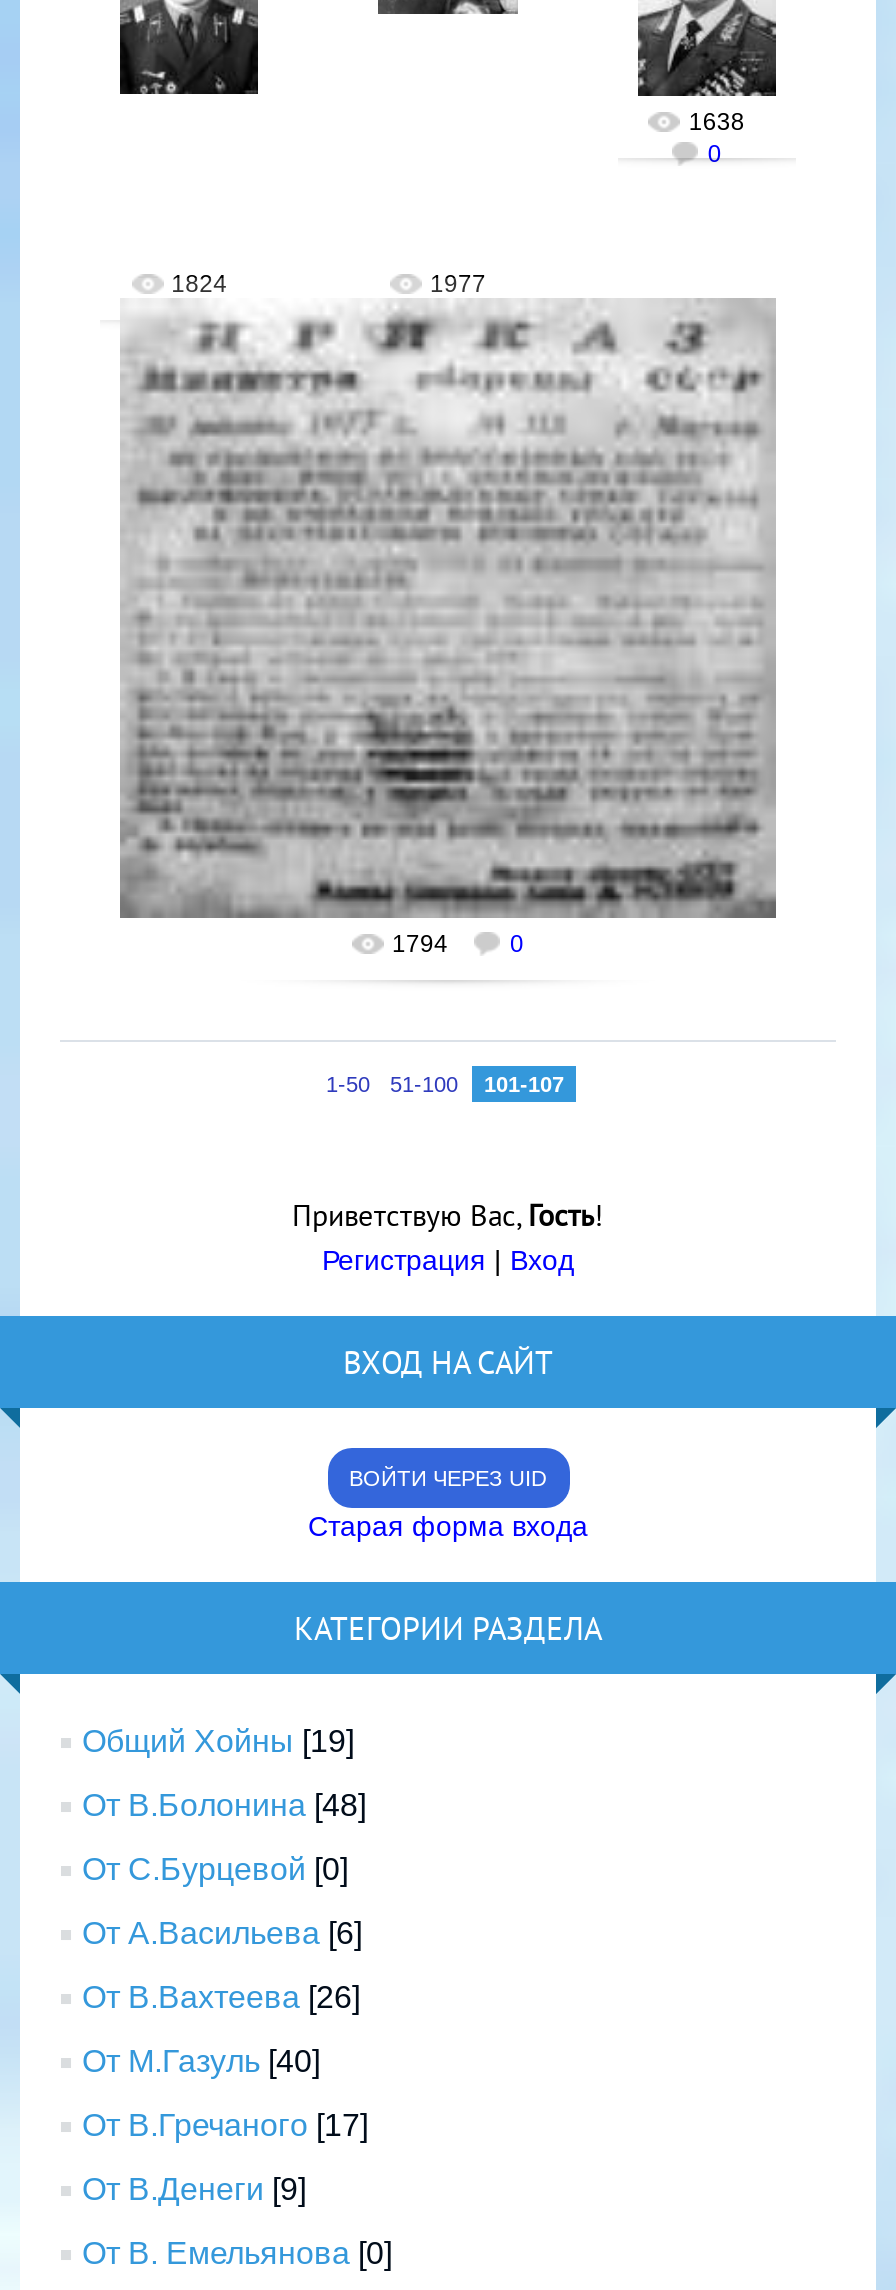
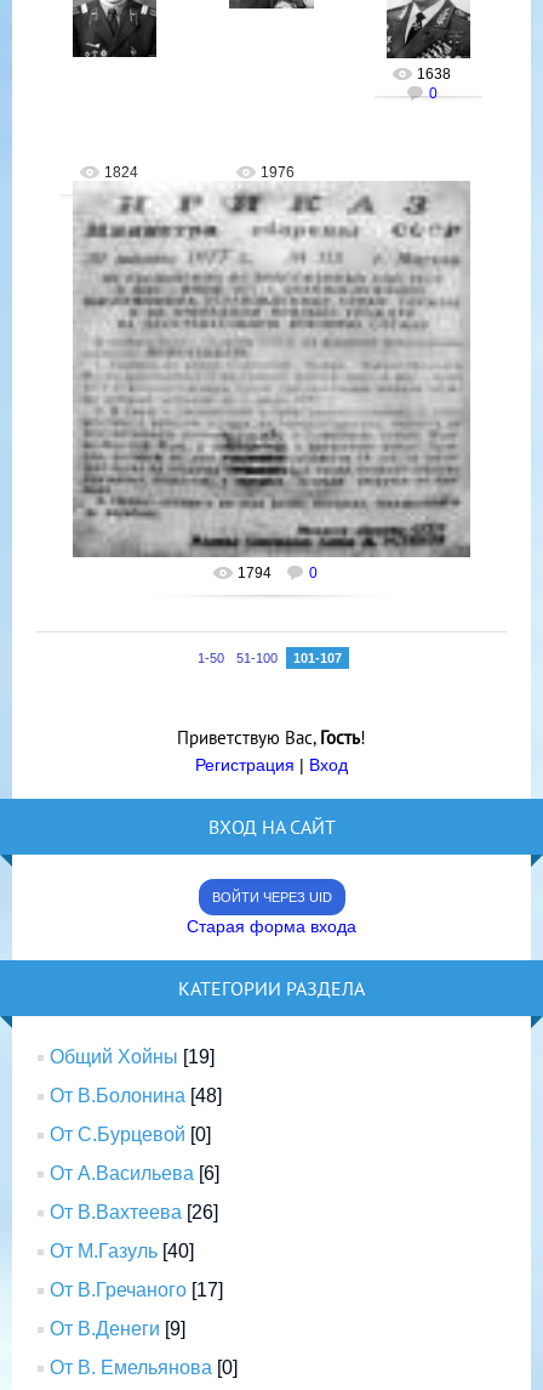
- 1977
+ 1976
